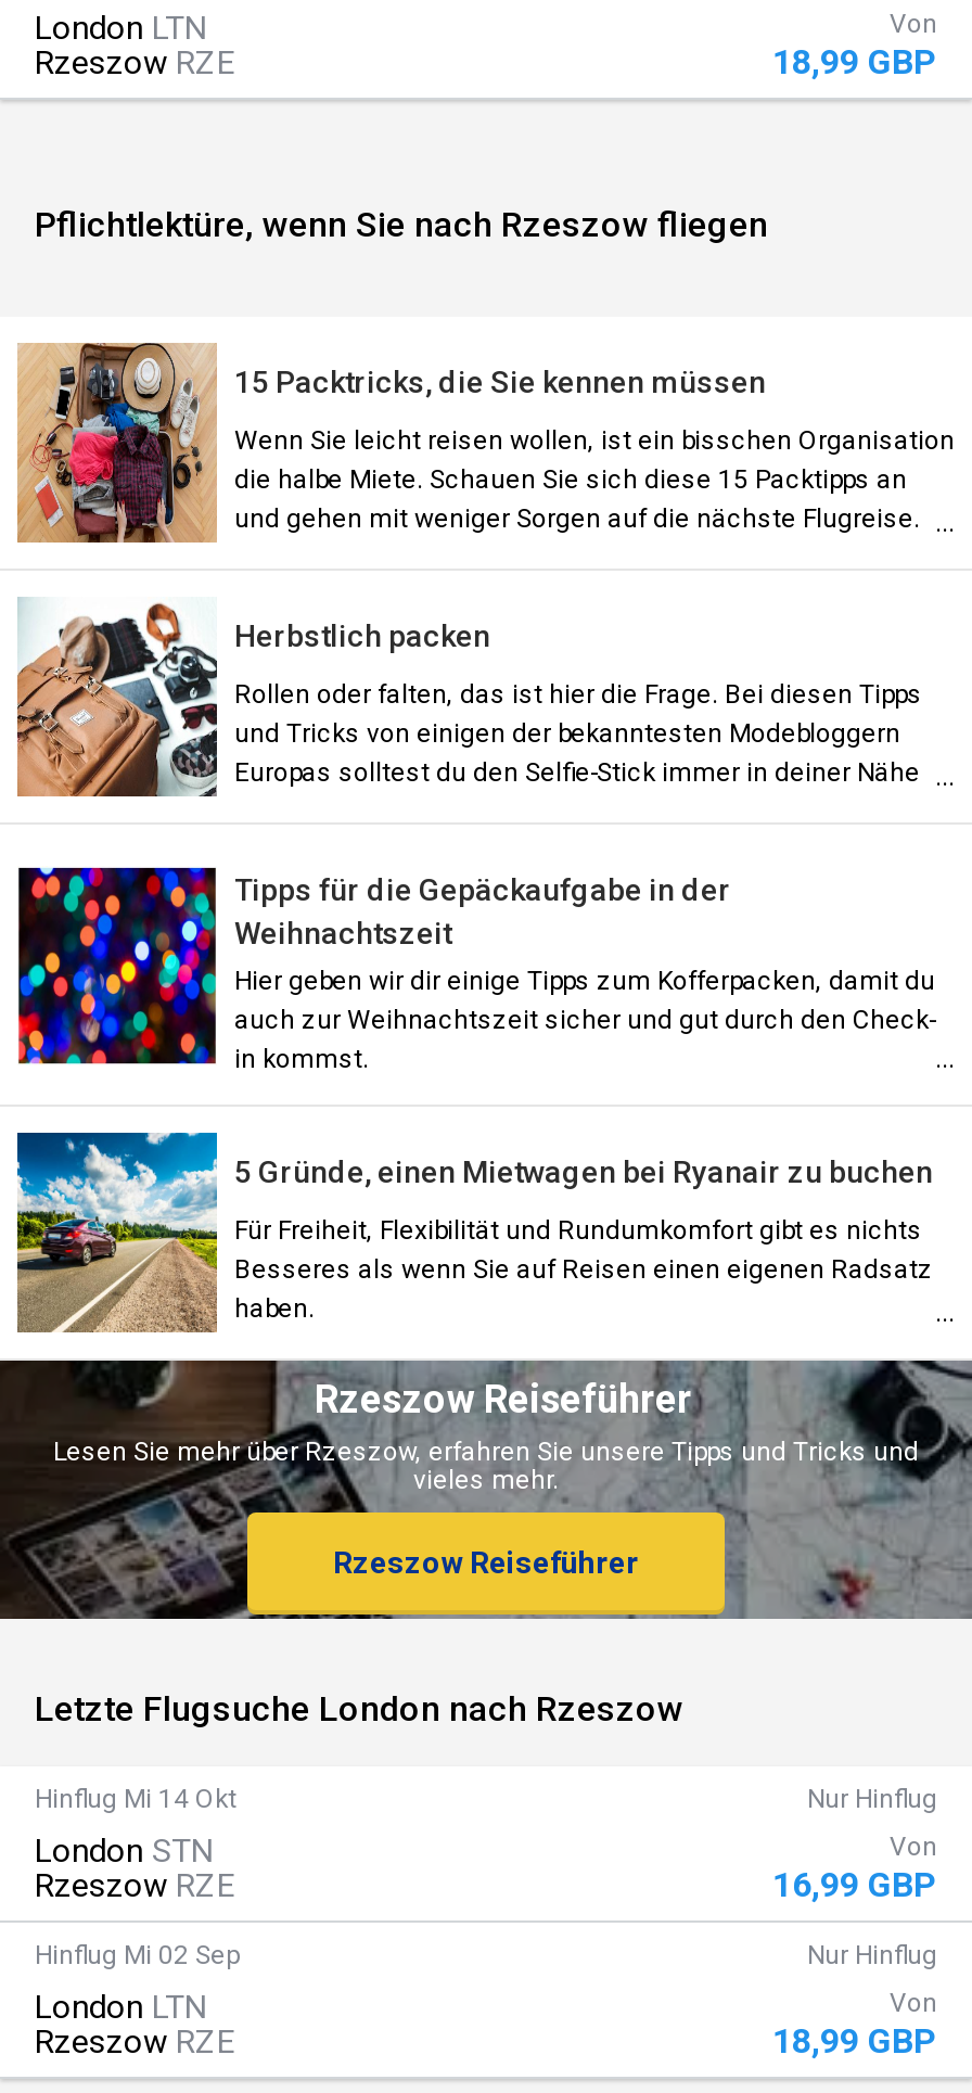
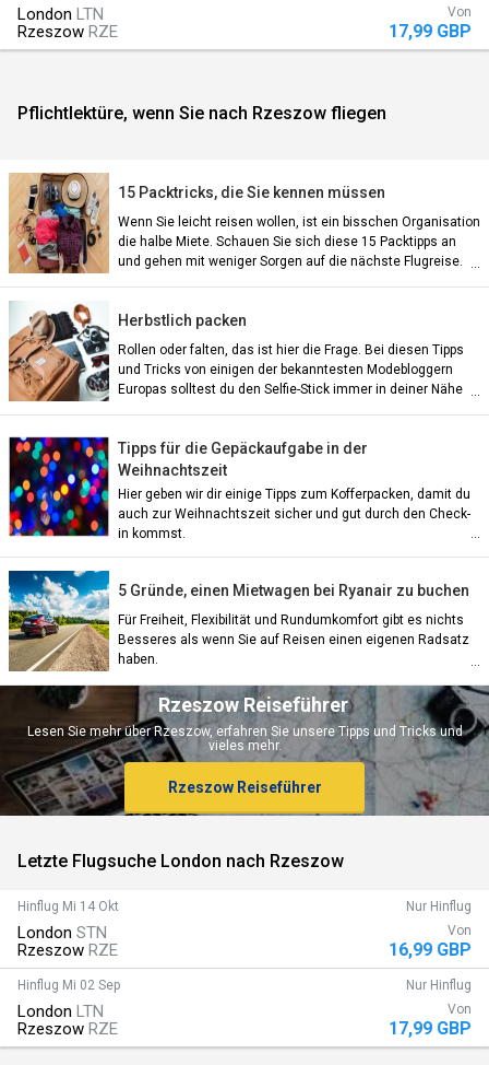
- 18,99 GBP
+ 17,99 GBP

- 18,99 GBP
+ 17,99 GBP
